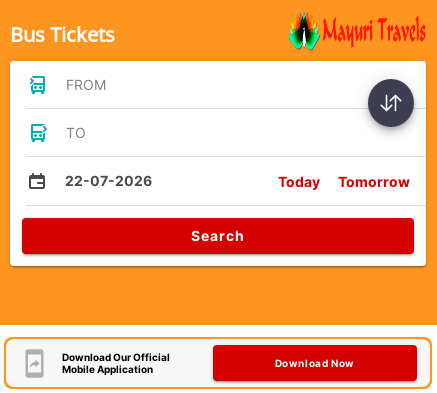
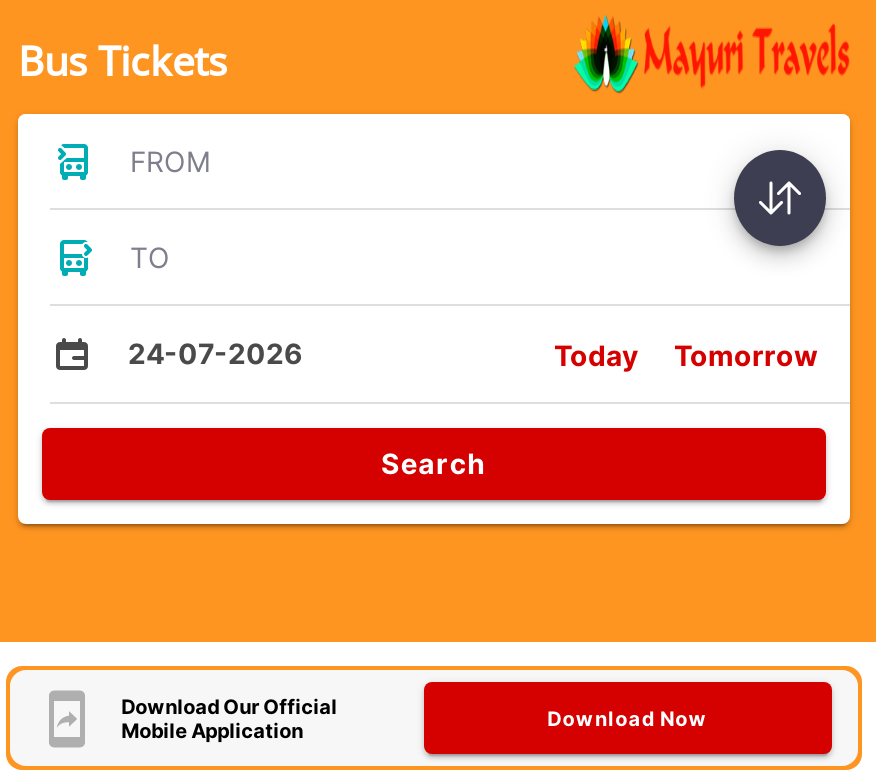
- 22-07-2026
+ 24-07-2026
